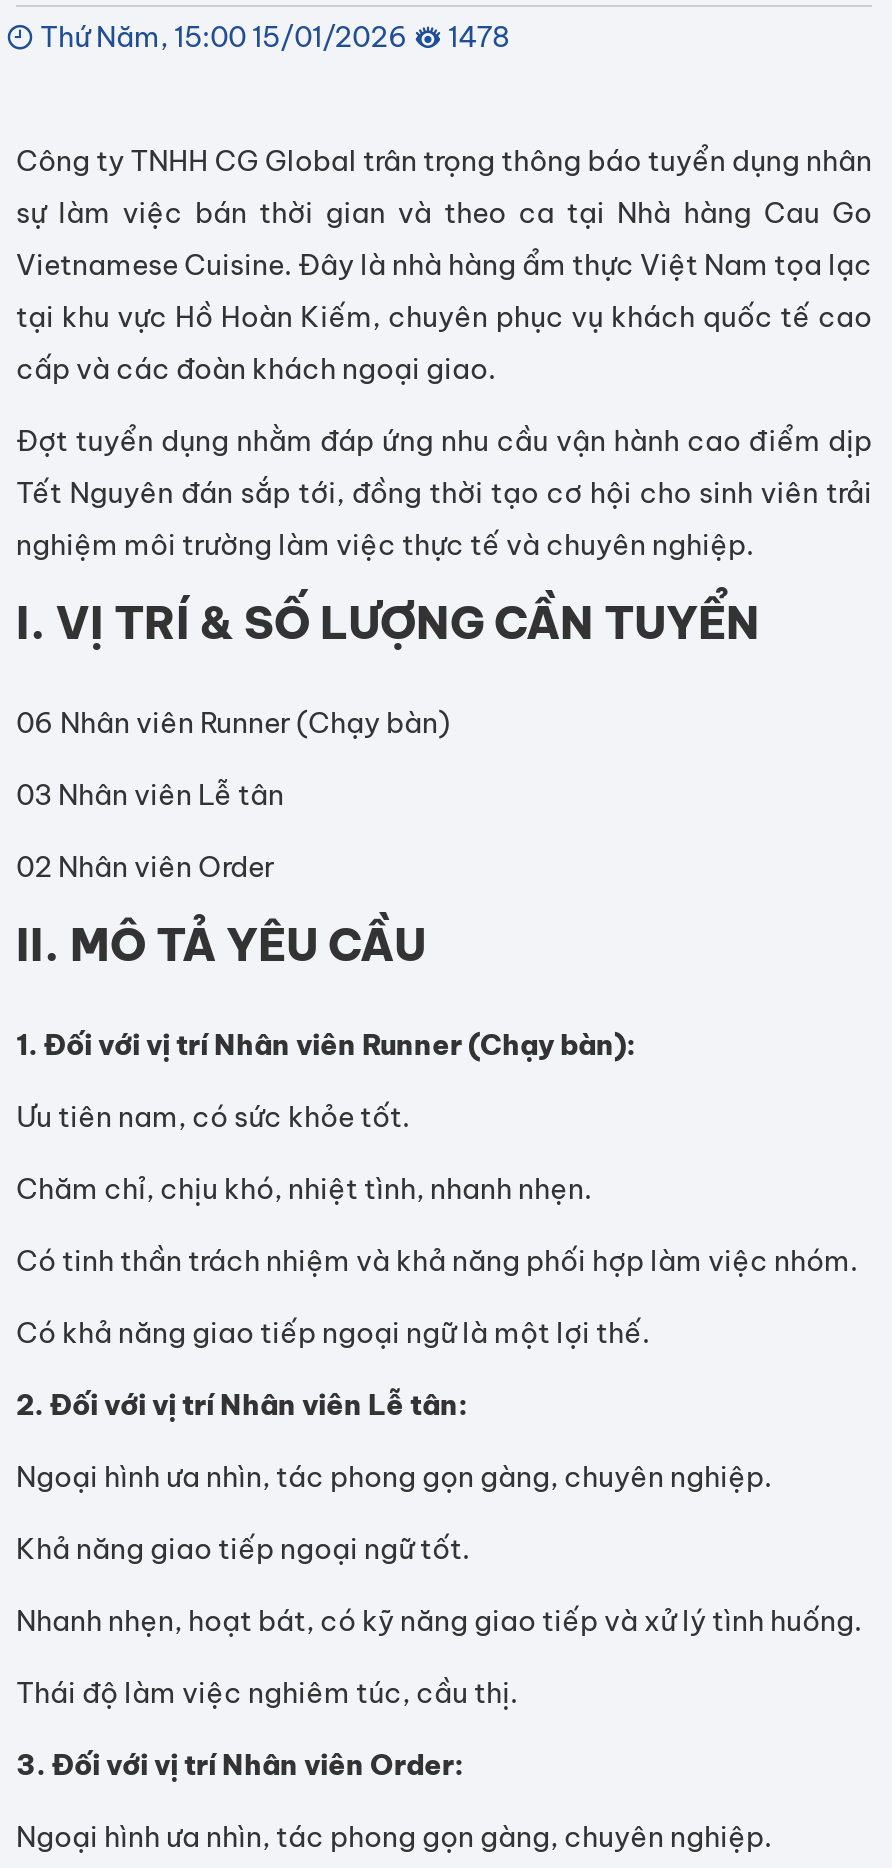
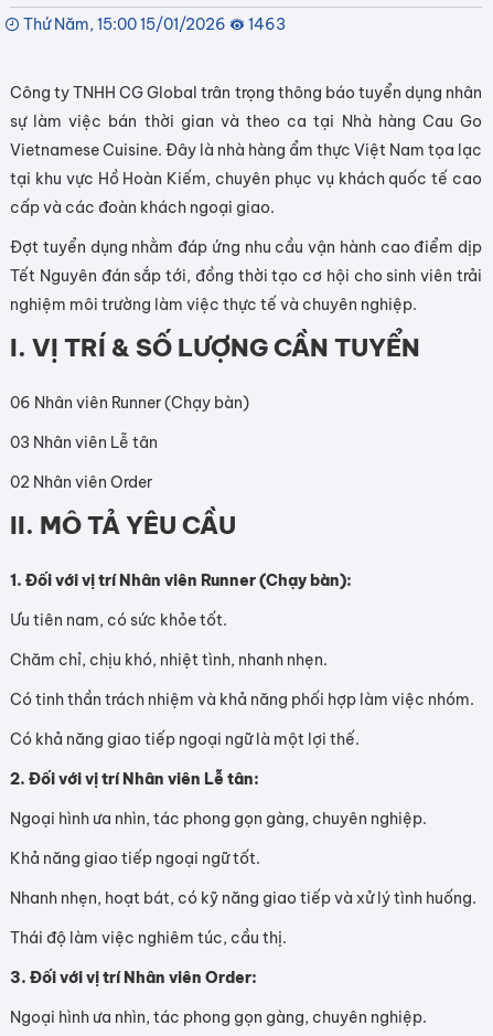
- Thứ Năm, 15:00 15/01/2026 1478
+ Thứ Năm, 15:00 15/01/2026 1463
